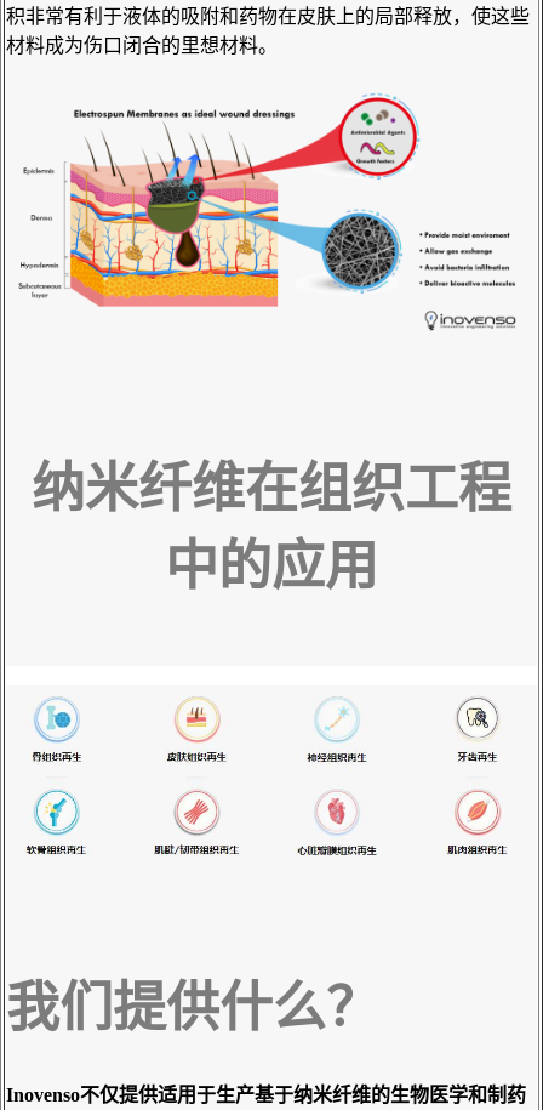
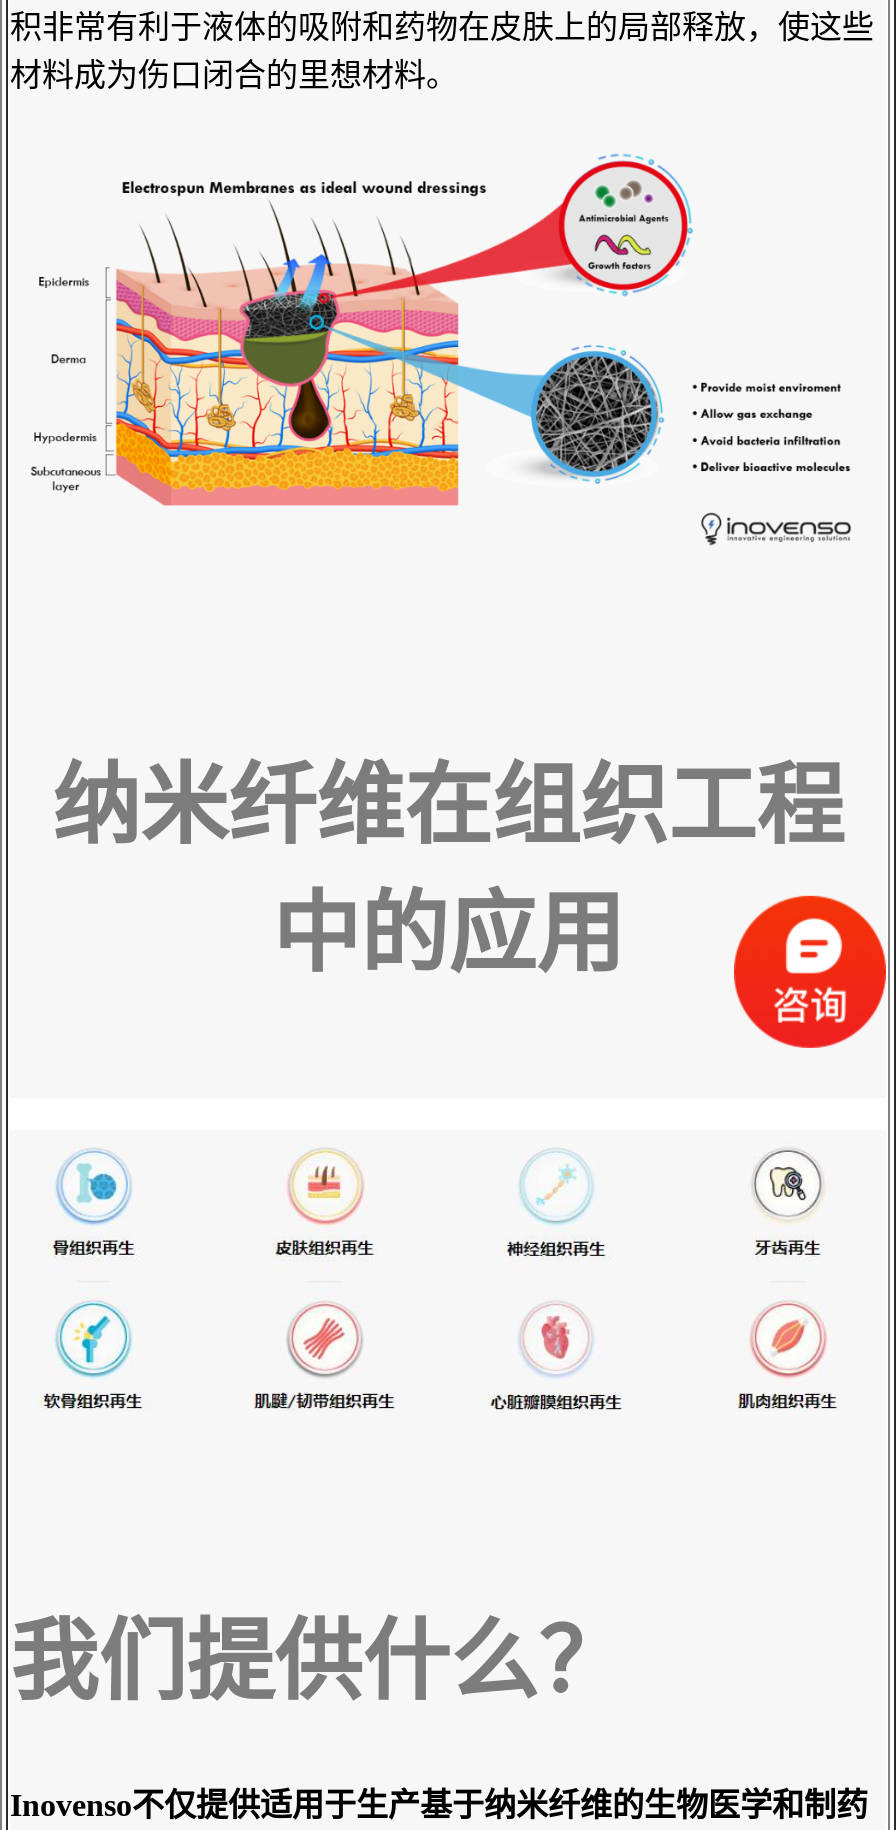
+ [image]
